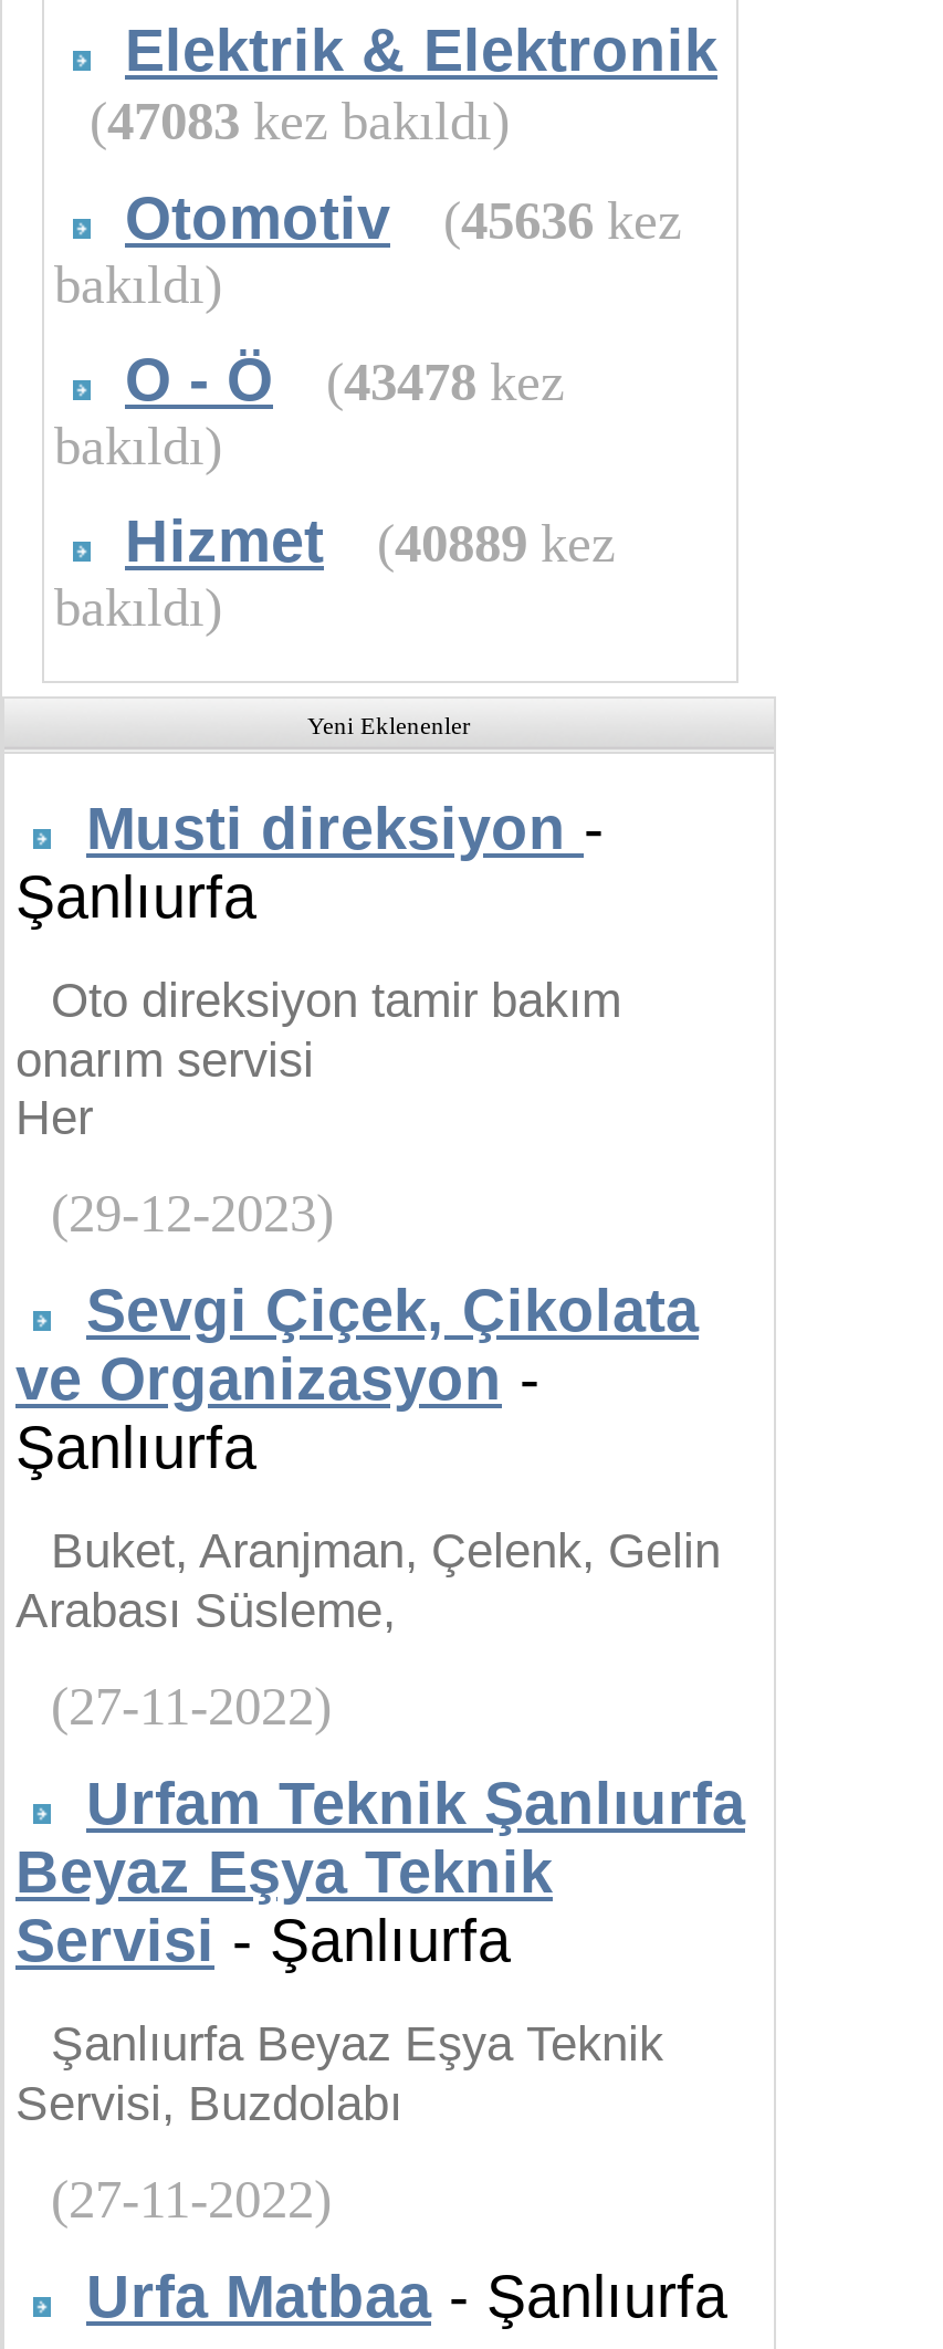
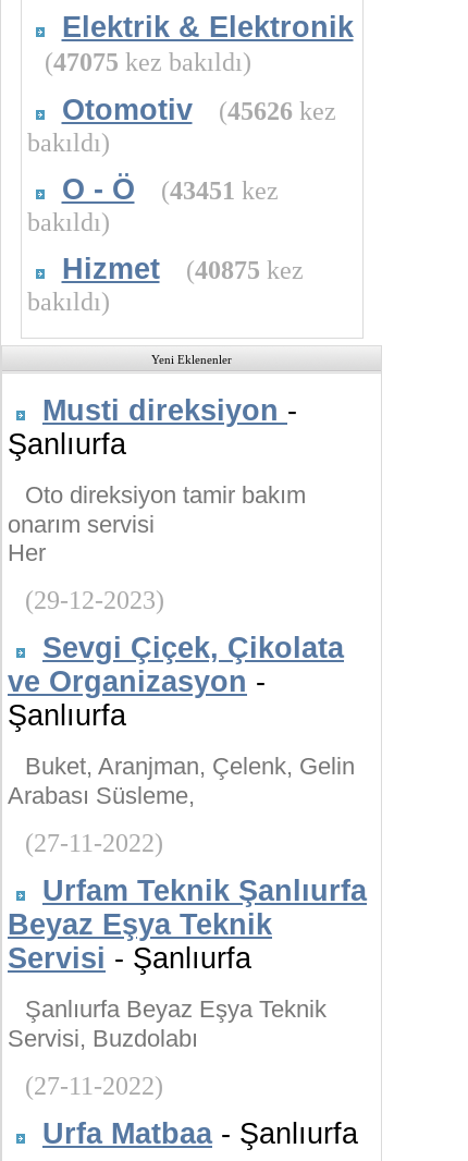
- (47083 kez bakıldı)
+ (47075 kez bakıldı)

- Otomotiv (45636 kez
+ Otomotiv (45626 kez

- O - Ö (43478 kez
+ O - Ö (43451 kez

- Hizmet (40889 kez
+ Hizmet (40875 kez
